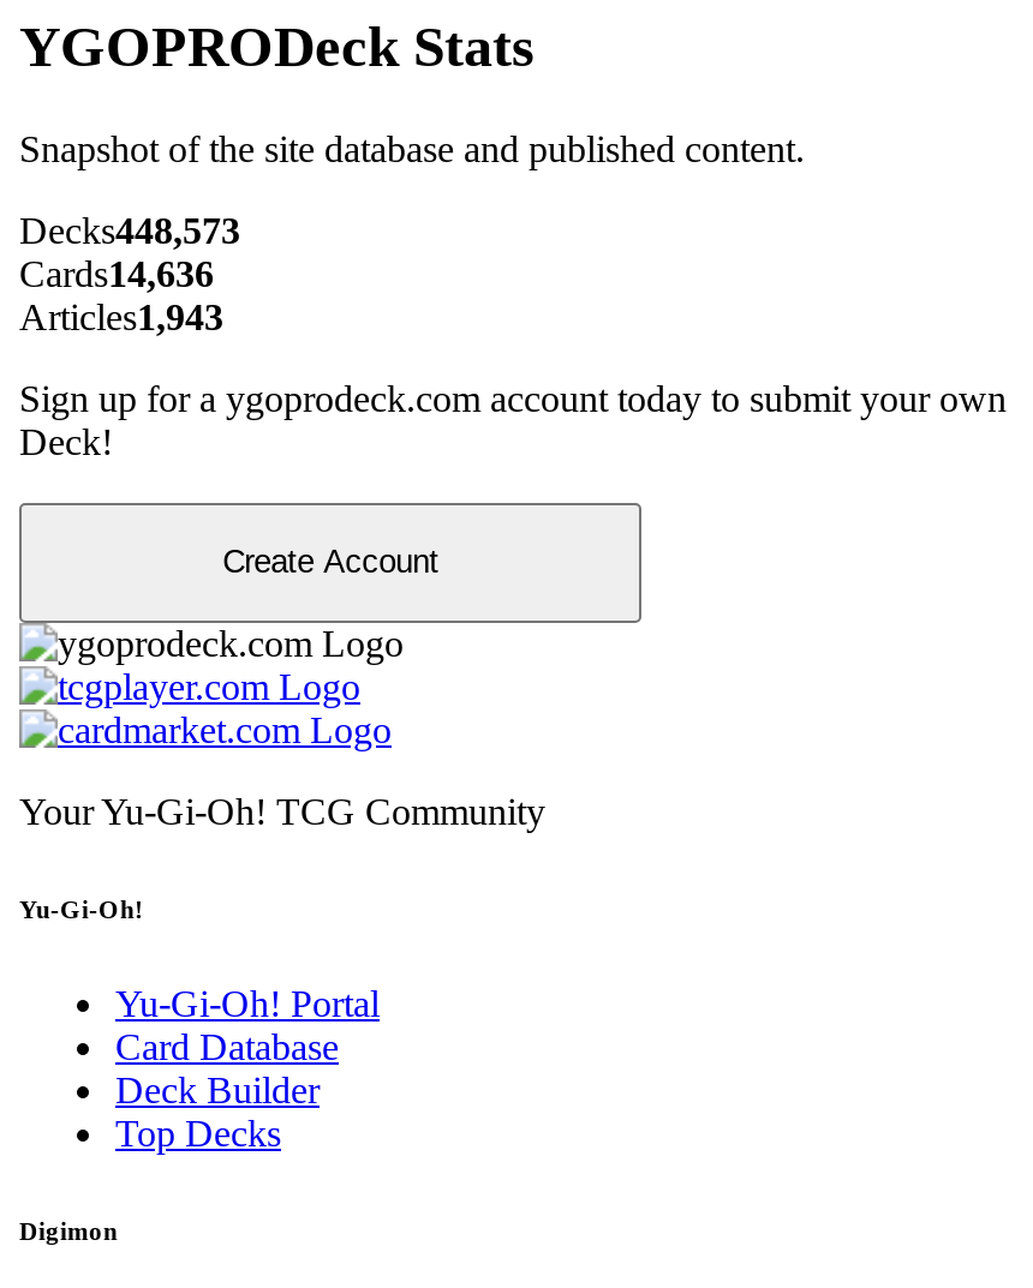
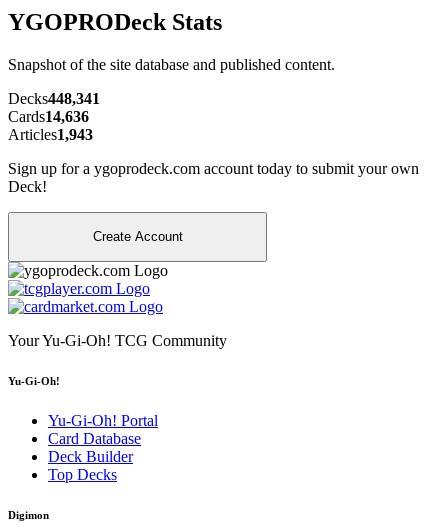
- Decks448,573
+ Decks448,341
